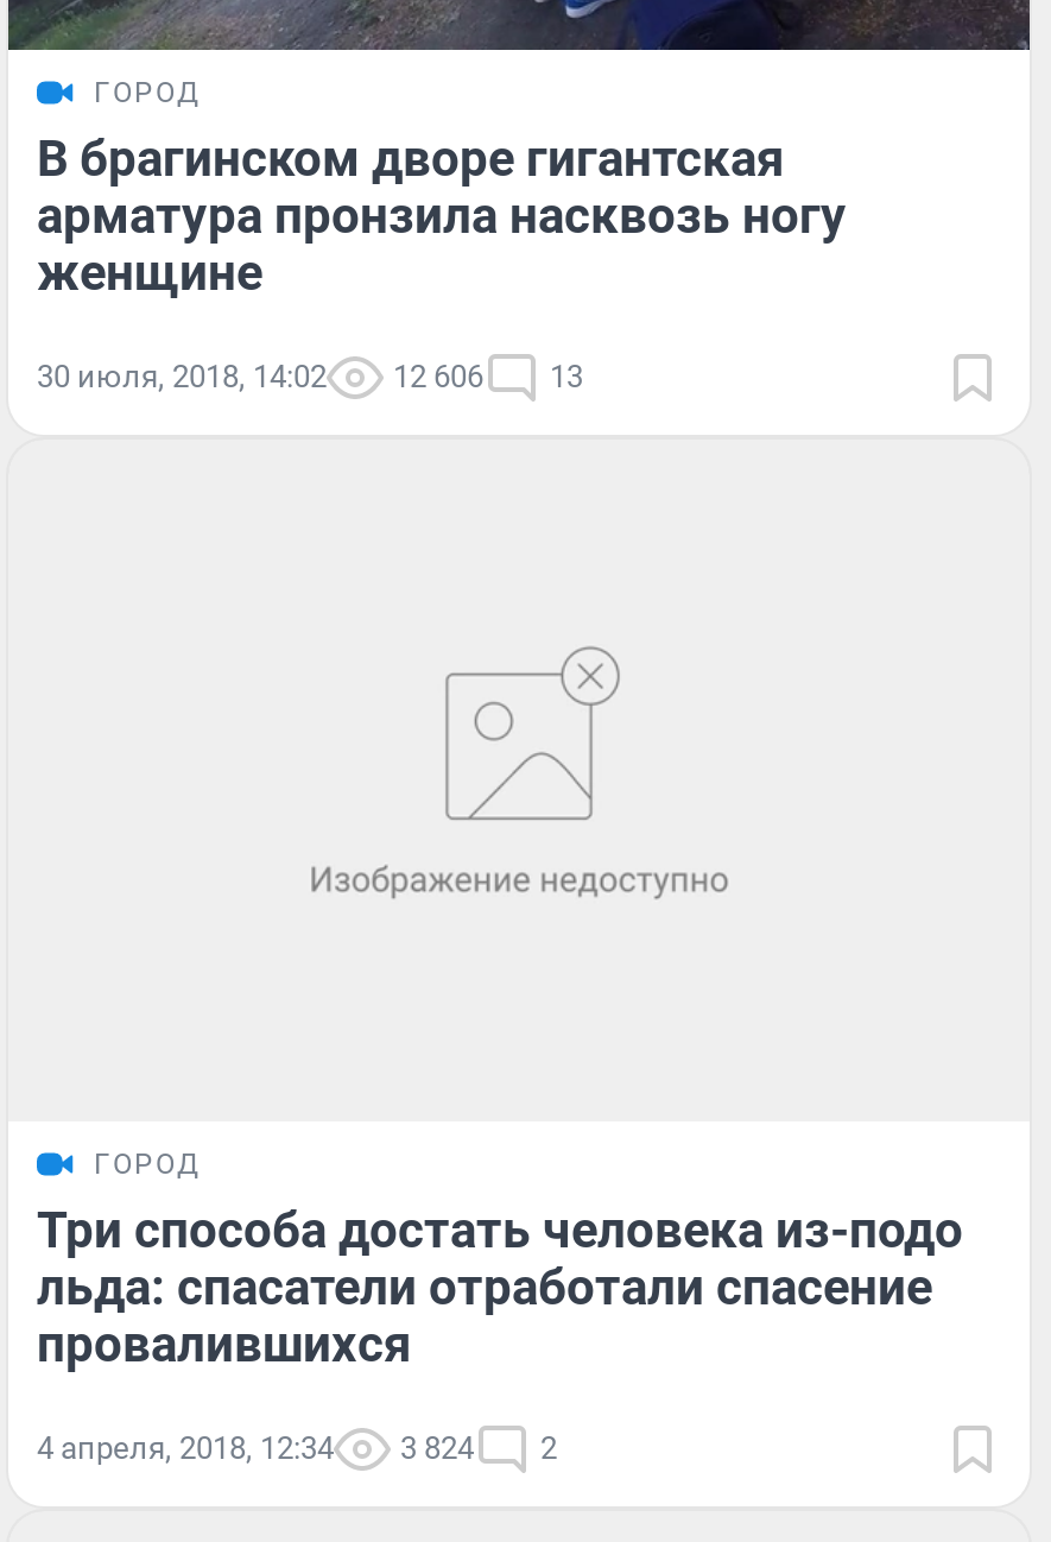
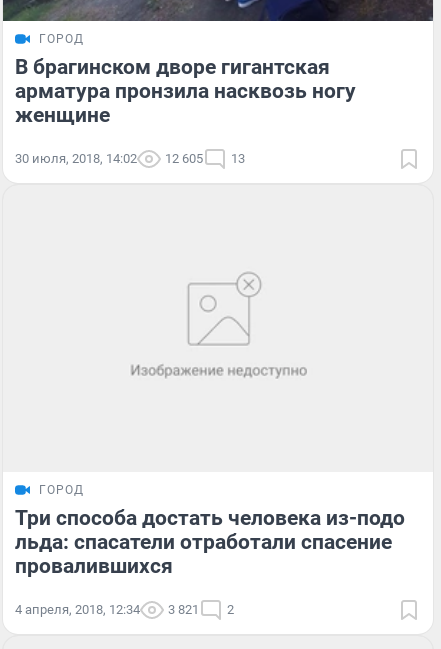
- 30 июля, 2018, 14:02 12 606 13
+ 30 июля, 2018, 14:02 12 605 13

- 4 апреля, 2018, 12:34 3 824 2
+ 4 апреля, 2018, 12:34 3 821 2
